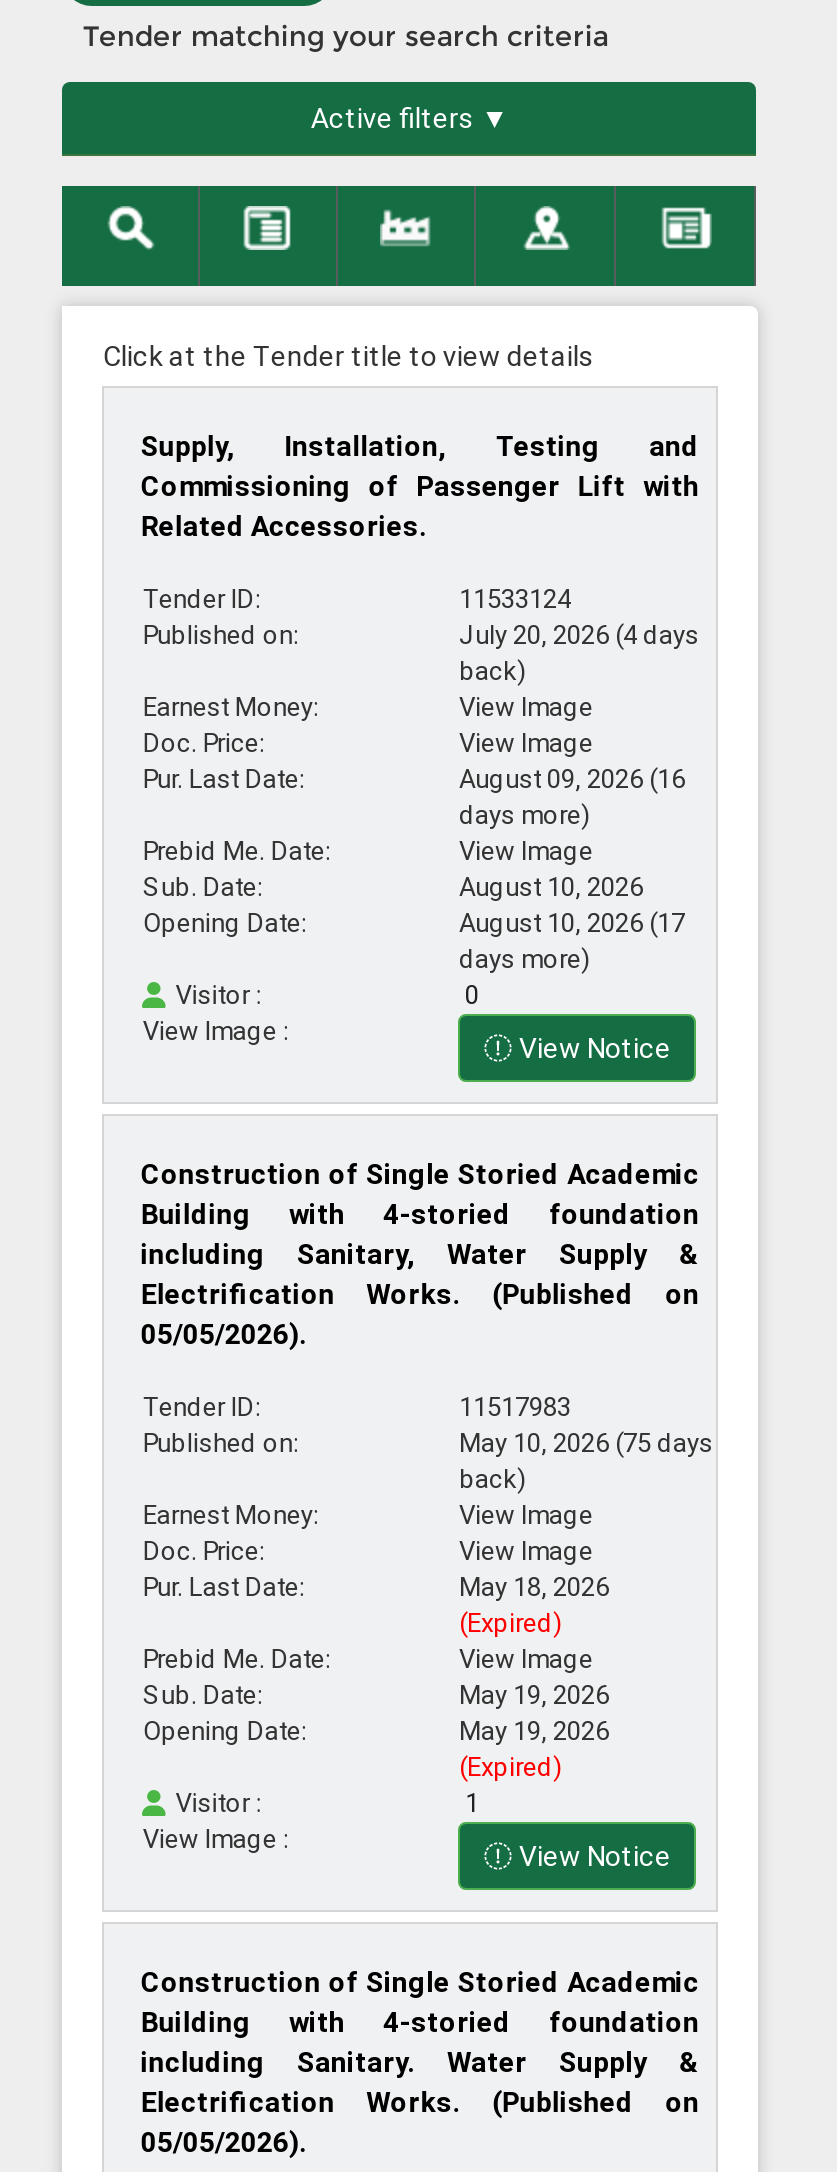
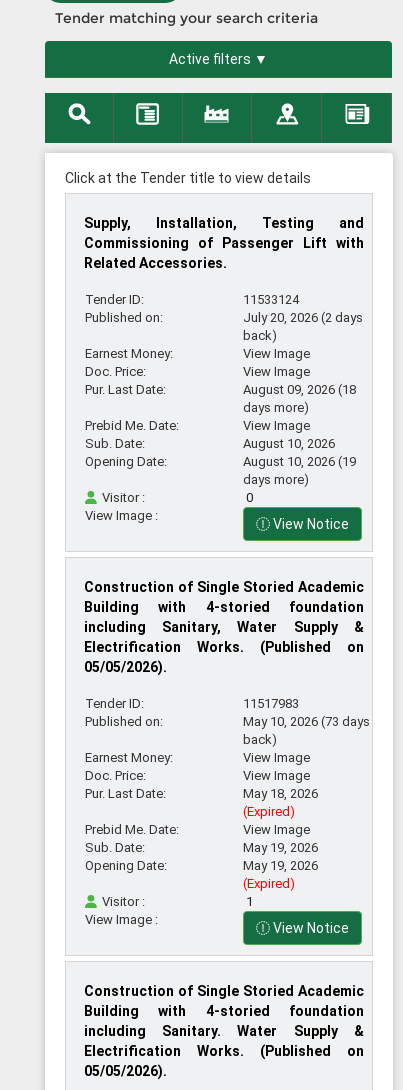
- July 20, 2026 (4 days
+ July 20, 2026 (2 days

- August 09, 2026 (16
+ August 09, 2026 (18

- August 10, 2026 (17
+ August 10, 2026 (19

- May 10, 2026 (75 days
+ May 10, 2026 (73 days
